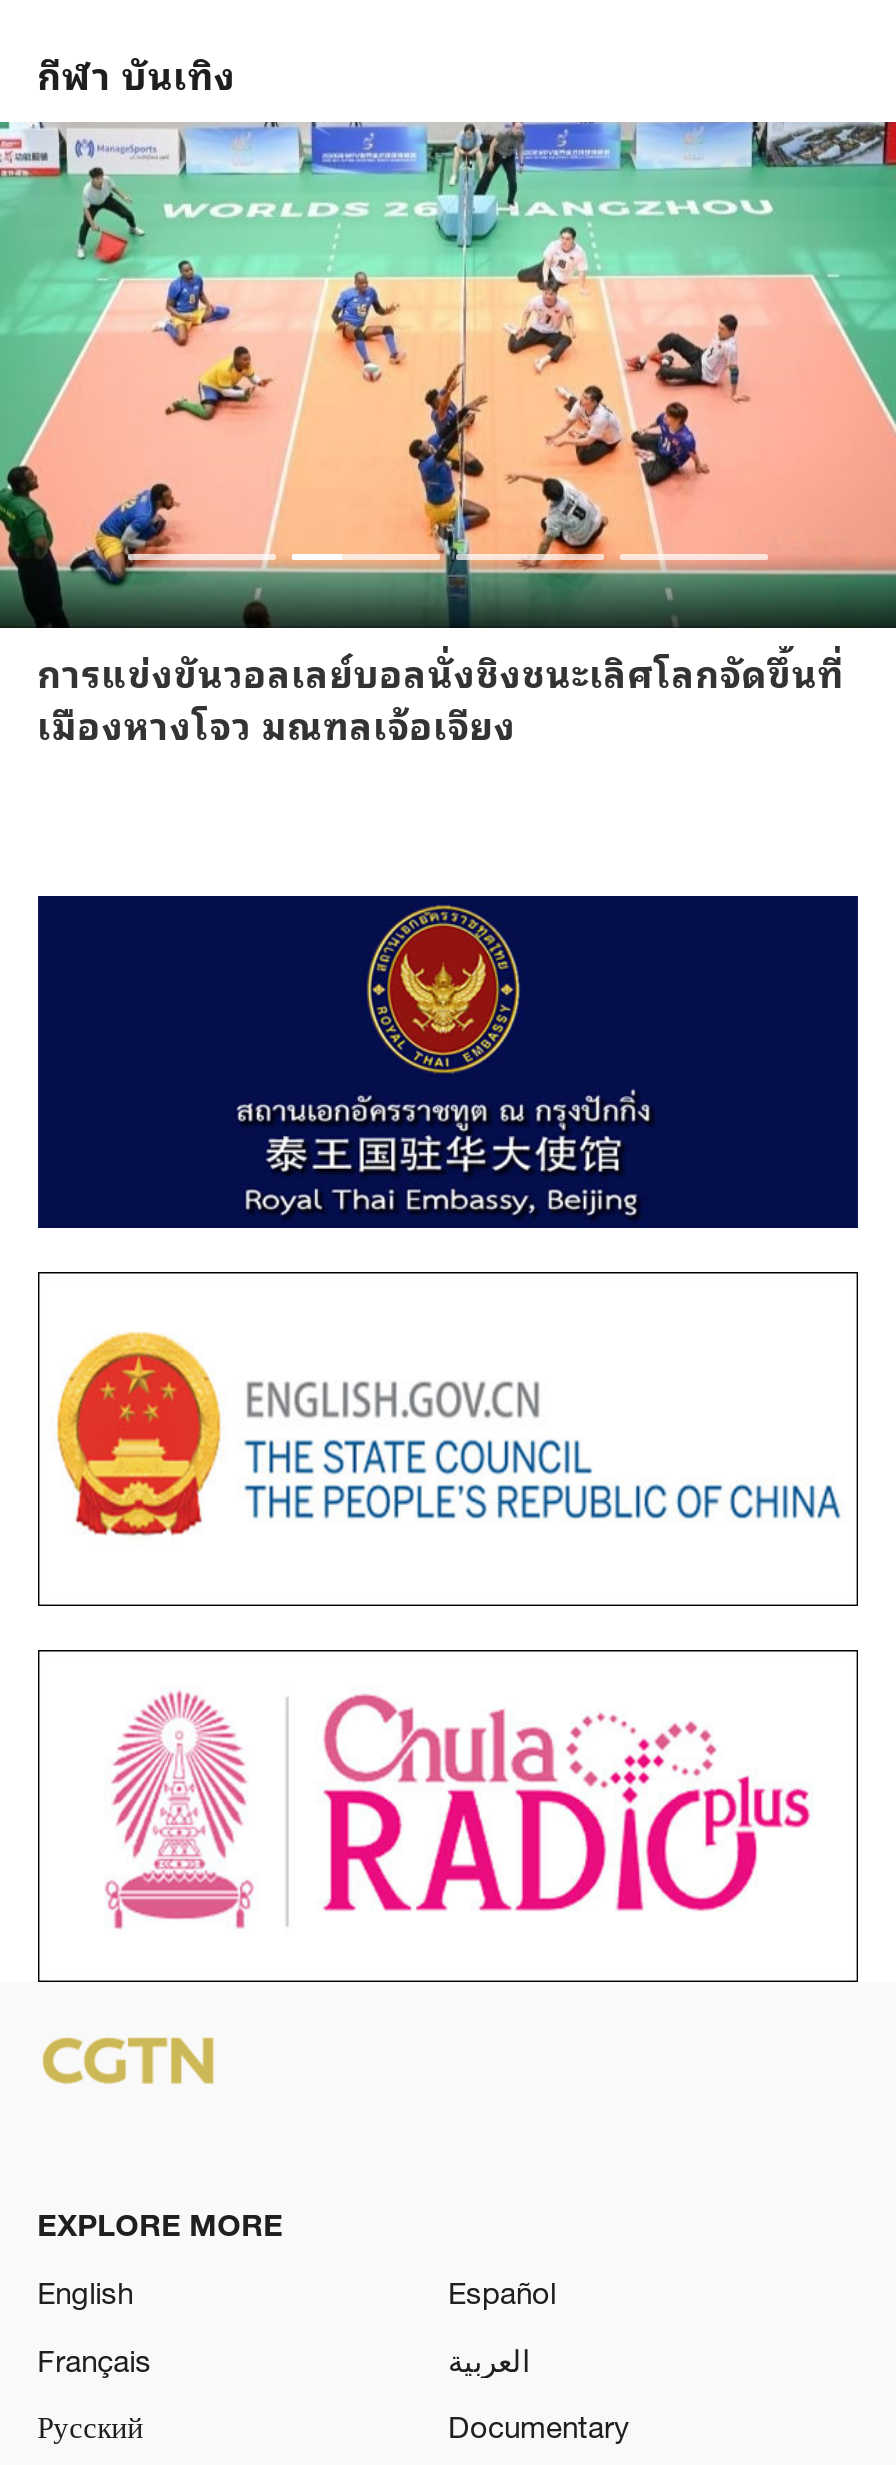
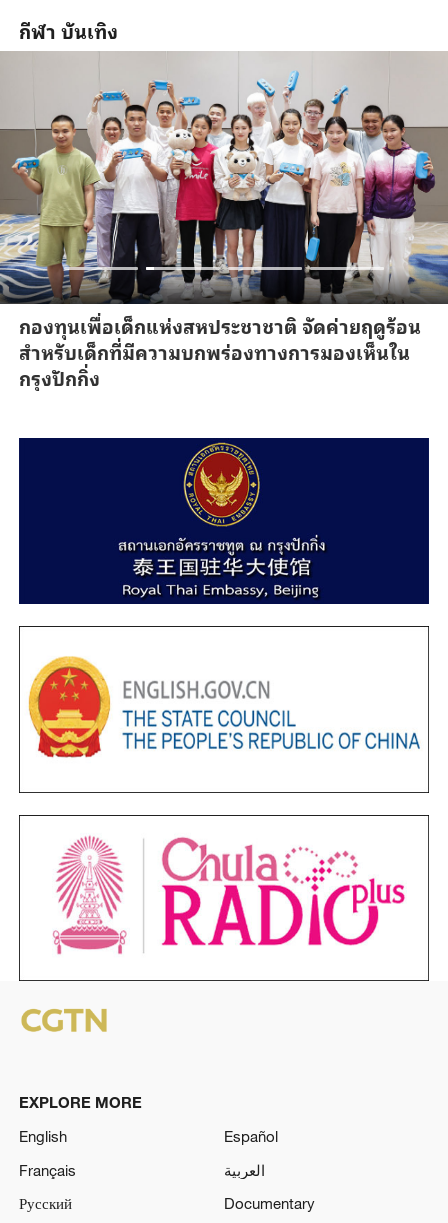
- [image]
- การแข่งขันวอลเลย์บอลนั่งชิงชนะเลิศโลกจัดขึ้นที่
- เมืองหางโจว มณฑลเจ้อเจียง
+ [image]
+ กองทุนเพื่อเด็กแห่งสหประชาชาติ จัดค่ายฤดูร้อน
+ สำหรับเด็กที่มีความบกพร่องทางการมองเห็นใน
+ กรุงปักกิ่ง
